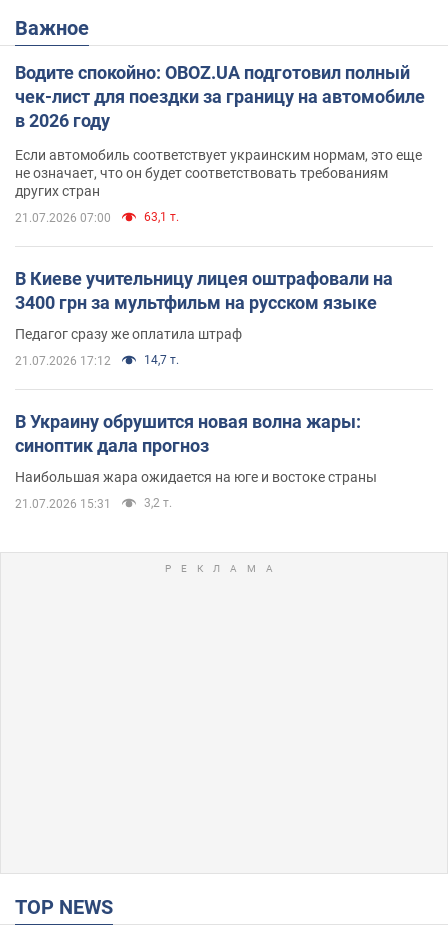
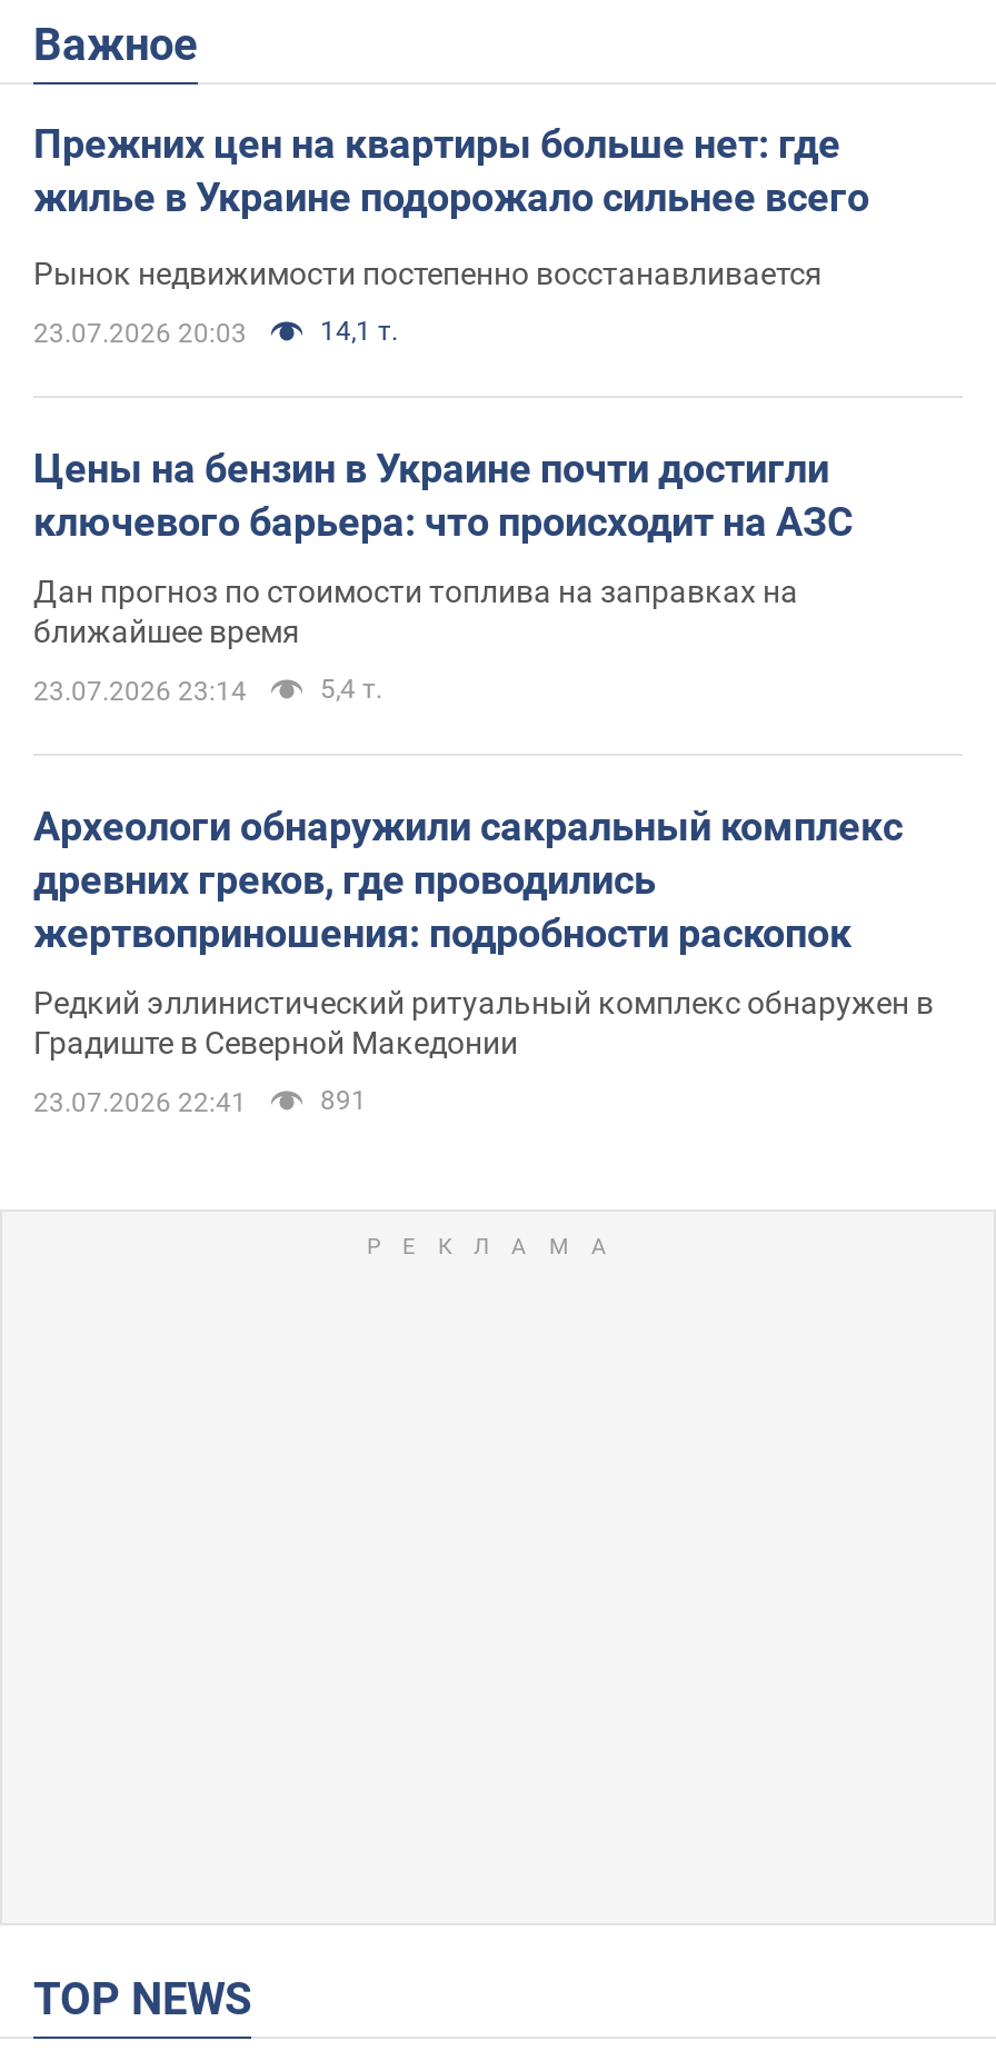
- Водите спокойно: OBOZ.UA подготовил полный
- чек-лист для поездки за границу на автомобиле
- в 2026 году
+ Прежних цен на квартиры больше нет: где
+ жилье в Украине подорожало сильнее всего

- Если автомобиль соответствует украинским нормам, это еще
- не означает, что он будет соответствовать требованиям
- других стран
+ Рынок недвижимости постепенно восстанавливается

- 21.07.2026 07:00
- 63,1 т.
+ 23.07.2026 20:03
+ 14,1 т.

- В Киеве учительницу лицея оштрафовали на
- 3400 грн за мультфильм на русском языке
+ Цены на бензин в Украине почти достигли
+ ключевого барьера: что происходит на АЗС

- Педагог сразу же оплатила штраф
+ Дан прогноз по стоимости топлива на заправках на
+ ближайшее время

- 21.07.2026 17:12
- 14,7 т.
+ 23.07.2026 23:14
+ 5,4 т.

- В Украину обрушится новая волна жары:
- синоптик дала прогноз
+ Археологи обнаружили сакральный комплекс
+ древних греков, где проводились
+ жертвоприношения: подробности раскопок

- Наибольшая жара ожидается на юге и востоке страны
+ Редкий эллинистический ритуальный комплекс обнаружен в
+ Градиште в Северной Македонии

- 21.07.2026 15:31
- 3,2 т.
+ 23.07.2026 22:41
+ 891
